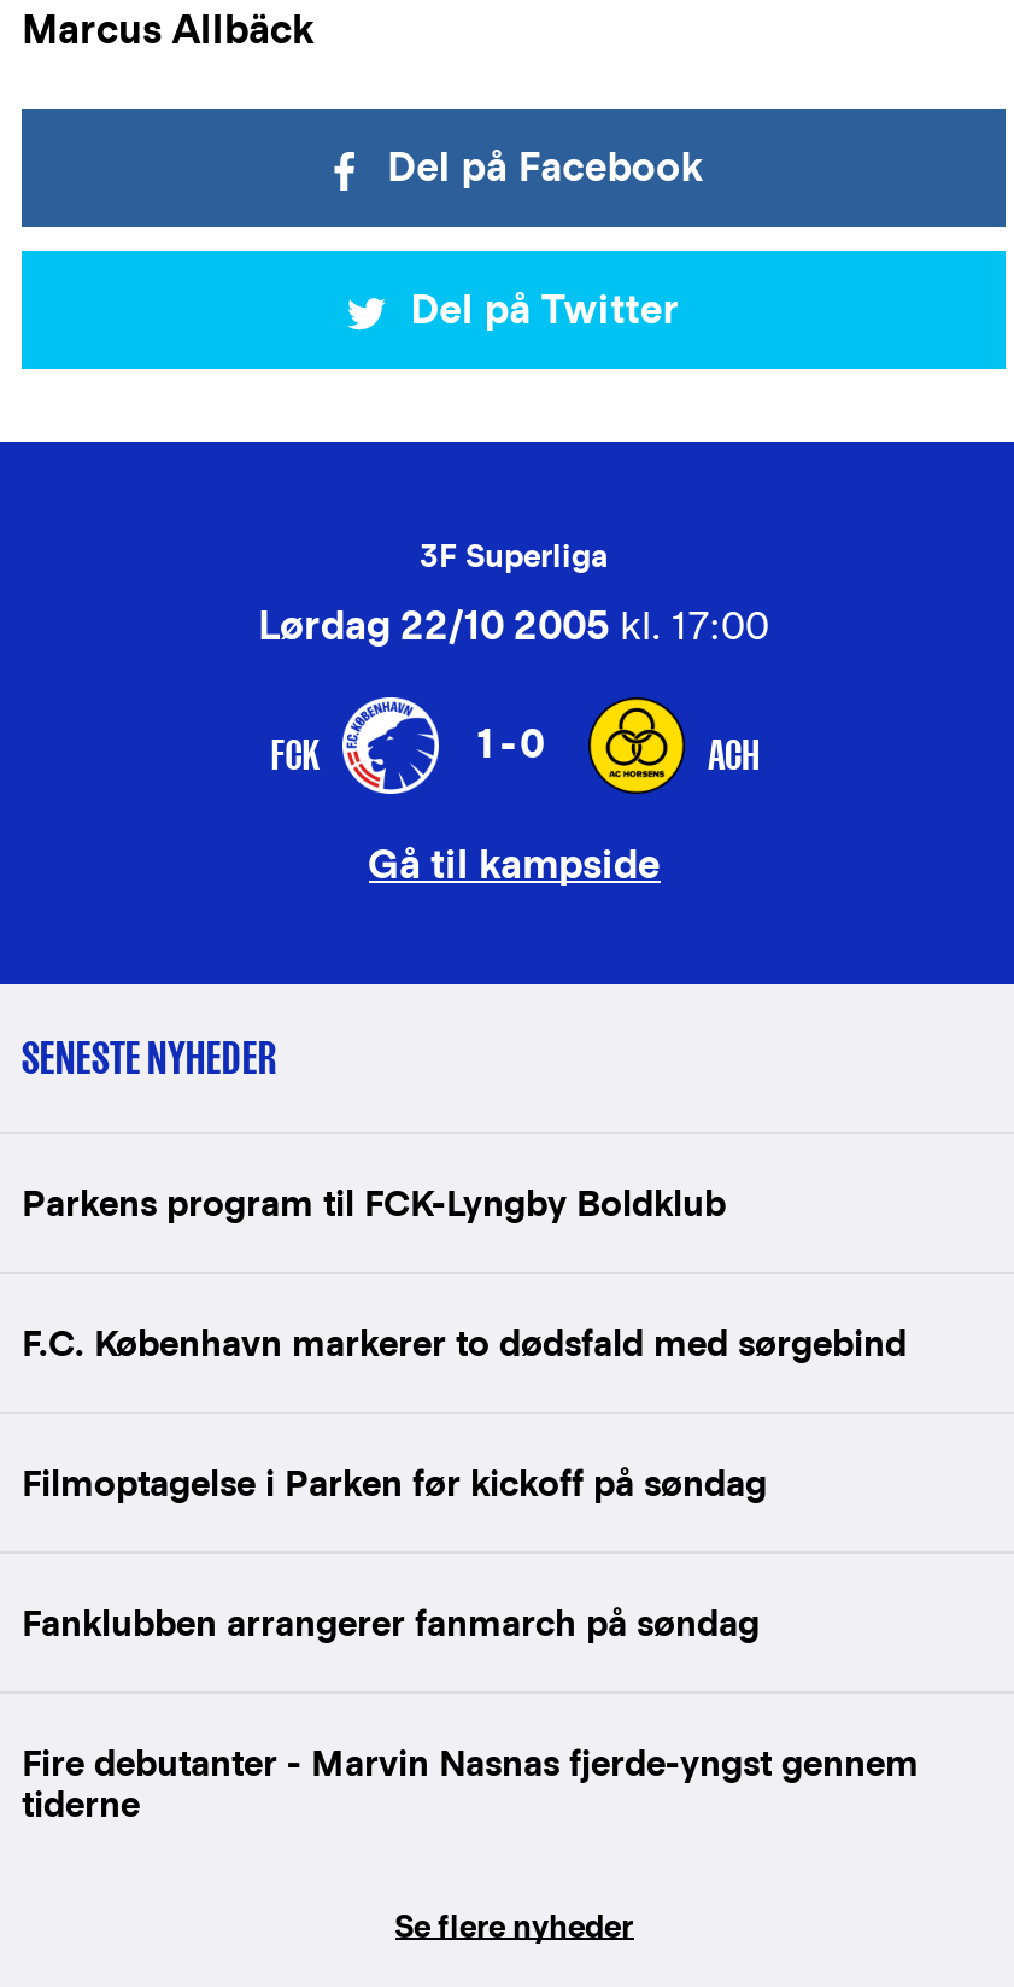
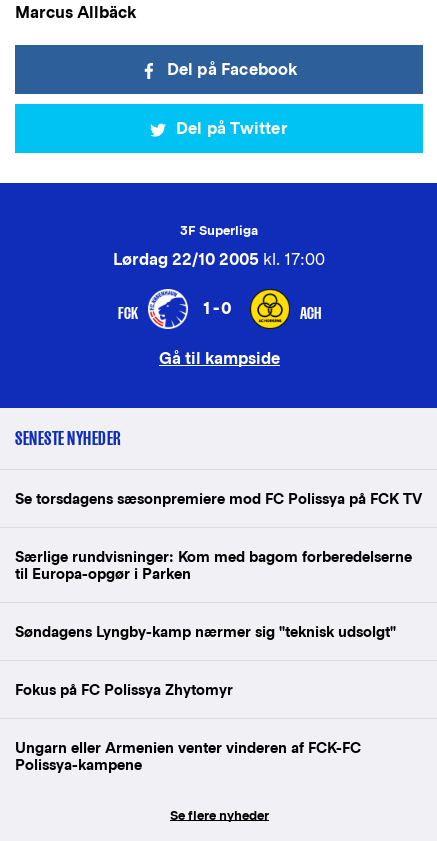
- Parkens program til FCK-Lyngby Boldklub
+ Se torsdagens sæsonpremiere mod FC Polissya på FCK TV

- F.C. København markerer to dødsfald med sørgebind
+ Særlige rundvisninger: Kom med bagom forberedelserne
+ til Europa-opgør i Parken

- Filmoptagelse i Parken før kickoff på søndag
+ Søndagens Lyngby-kamp nærmer sig "teknisk udsolgt"

- Fanklubben arrangerer fanmarch på søndag
+ Fokus på FC Polissya Zhytomyr

- Fire debutanter - Marvin Nasnas fjerde-yngst gennem
- tiderne
+ Ungarn eller Armenien venter vinderen af FCK-FC
+ Polissya-kampene
